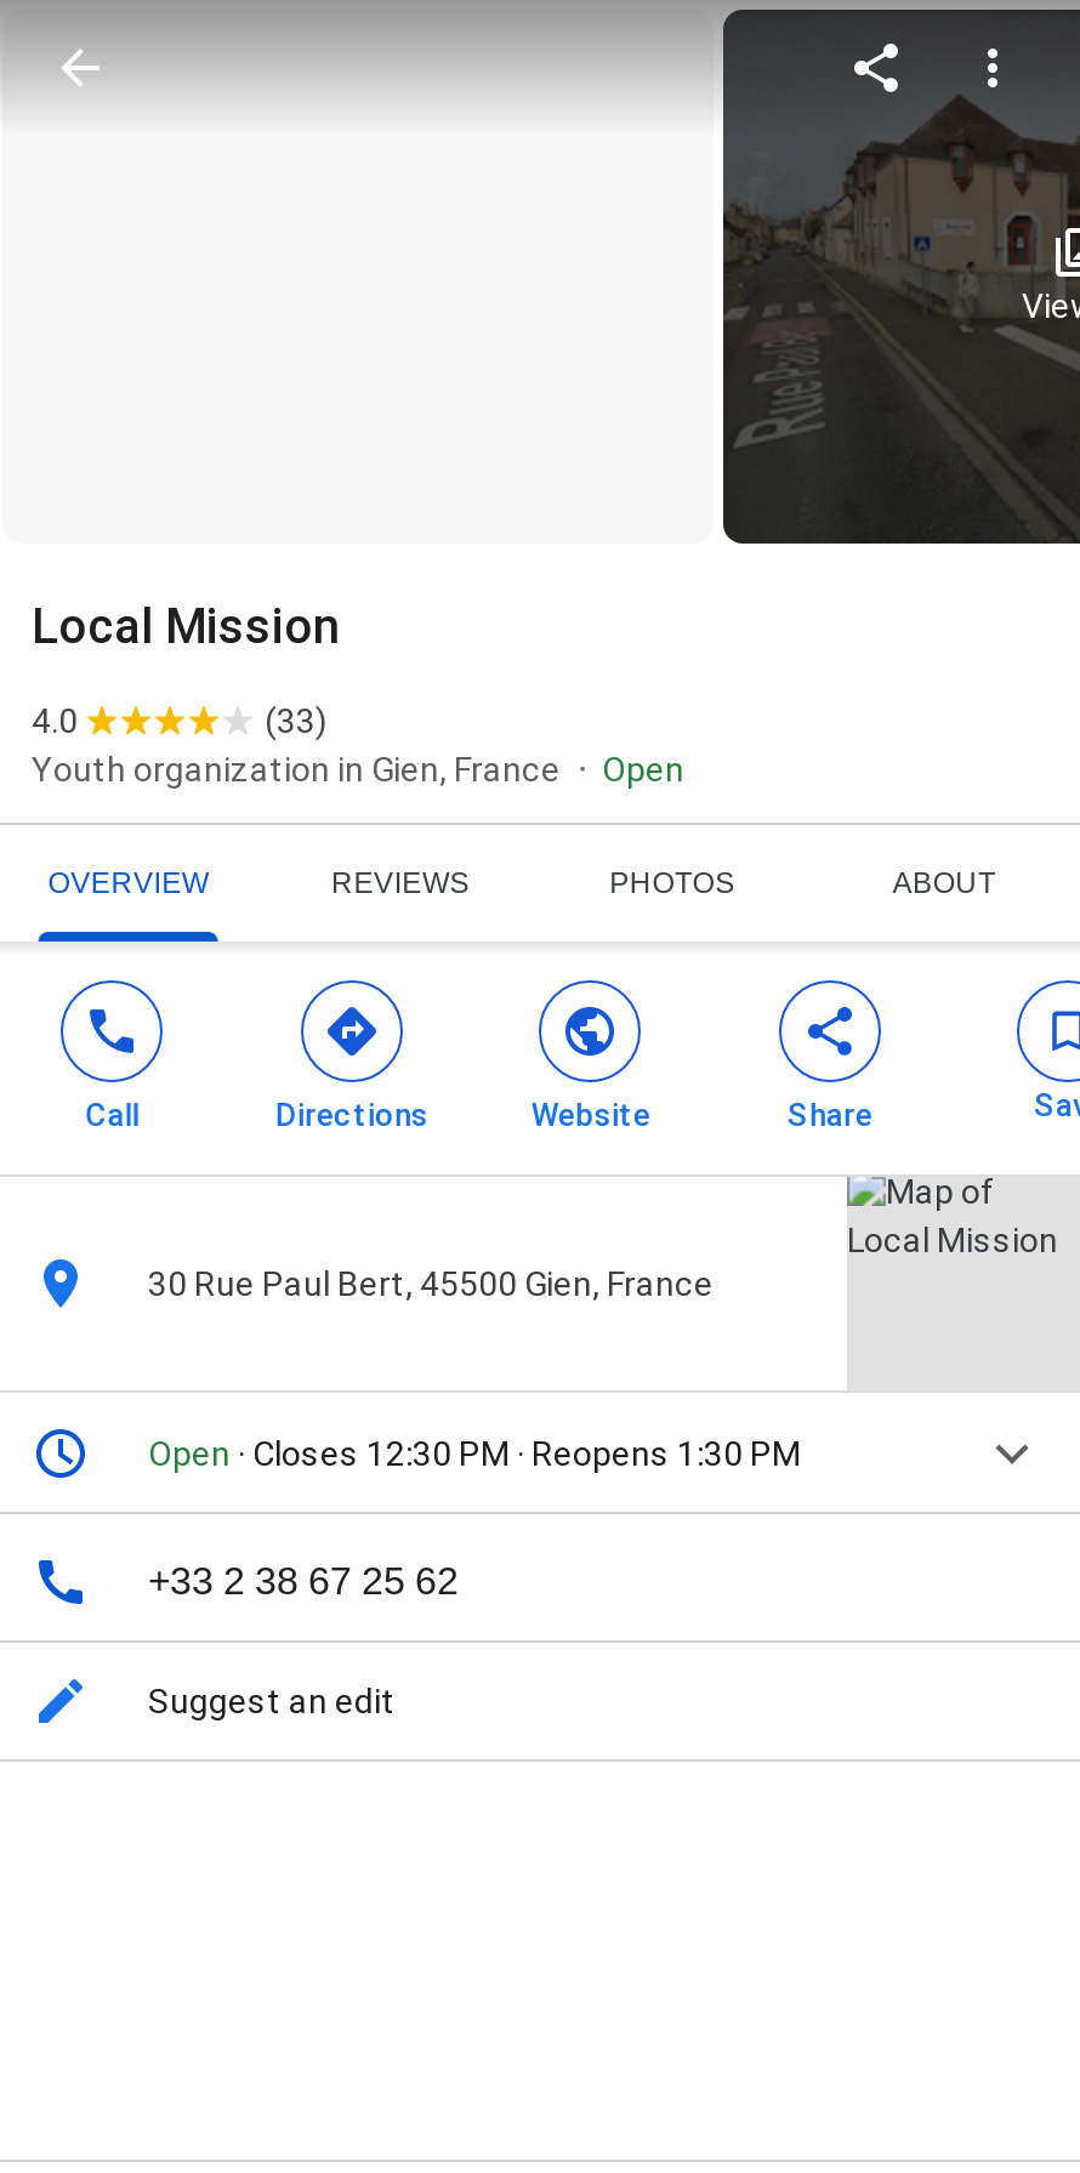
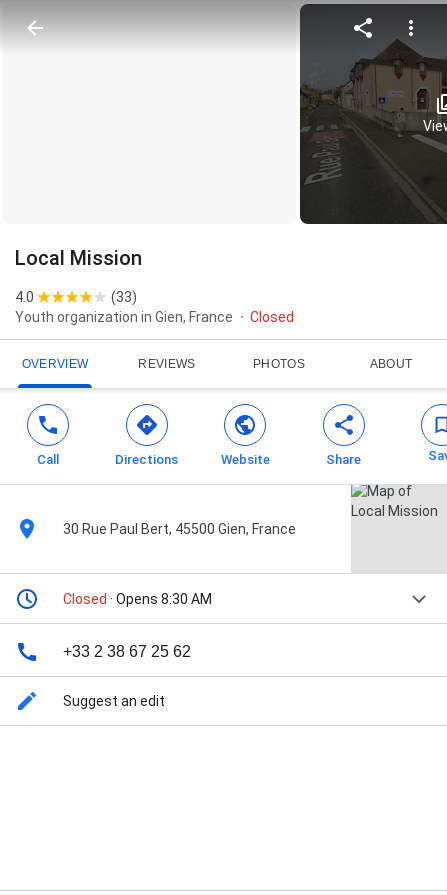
- Open
+ Closed

- Open · Closes 12:30 PM · Reopens 1:30 PM
+ Closed · Opens 8:30 AM
